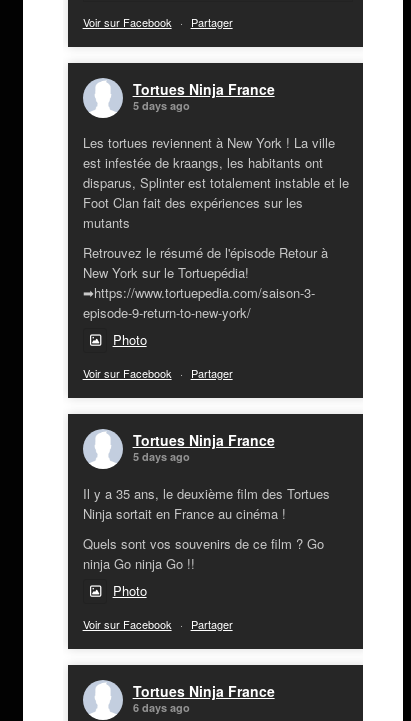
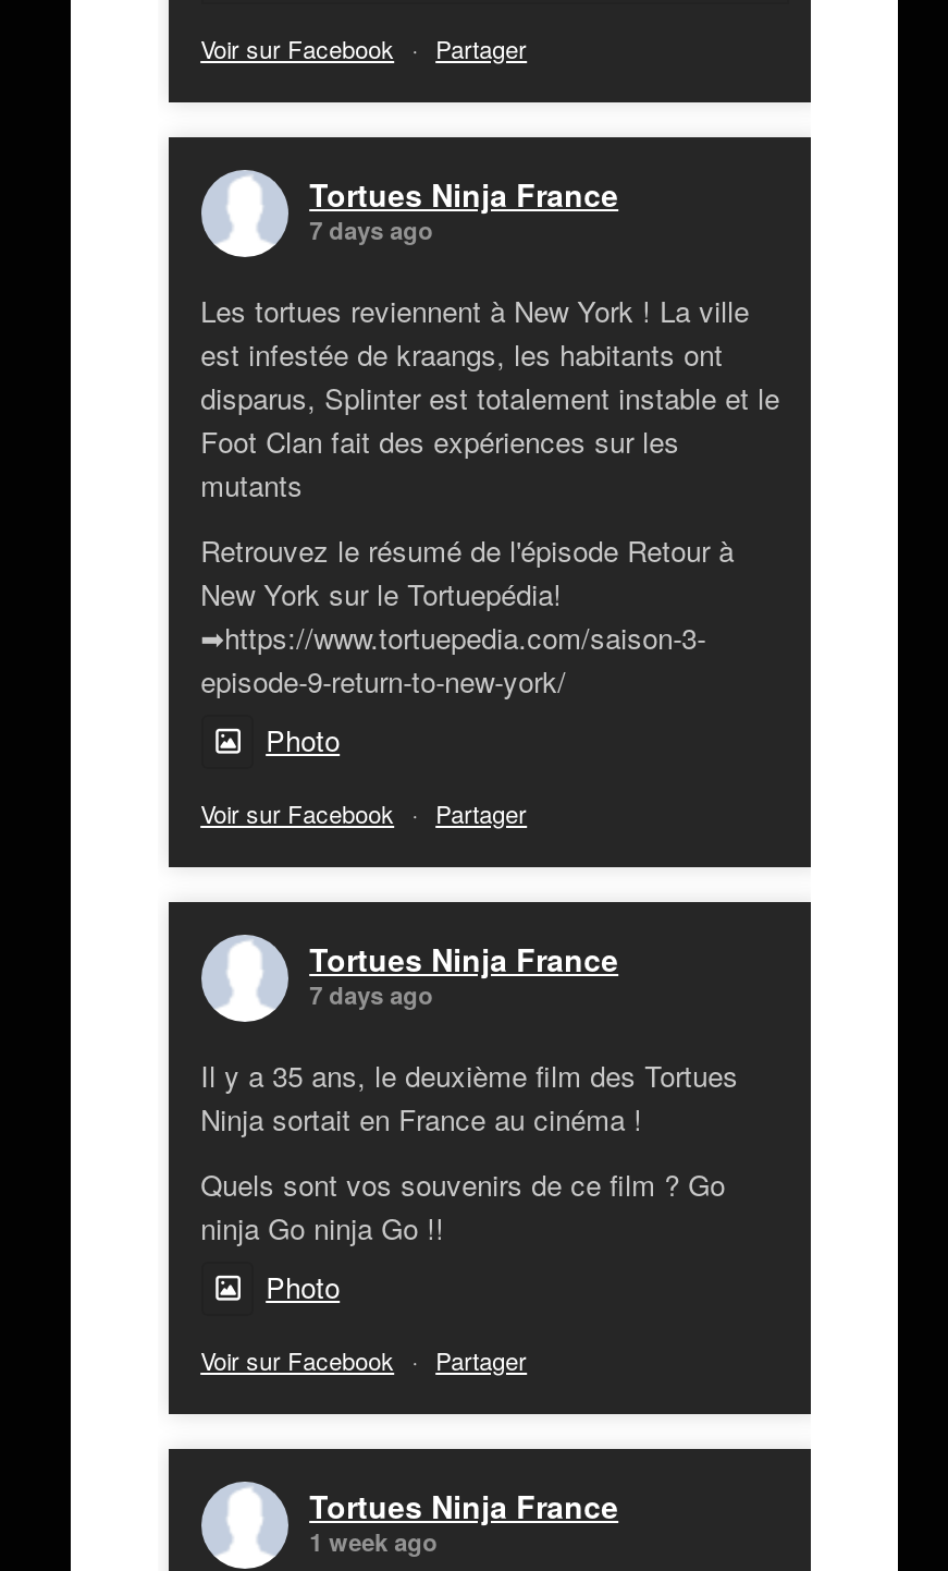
- 5 days ago
+ 7 days ago

- 5 days ago
+ 7 days ago

- 6 days ago
+ 1 week ago
